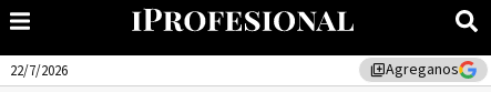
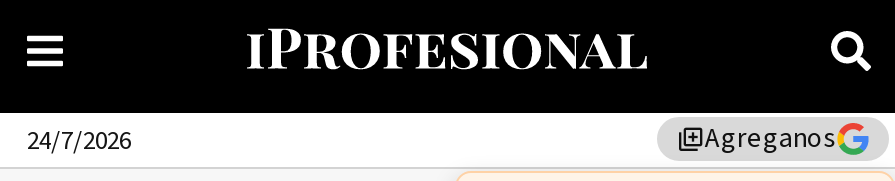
- 22/7/2026
+ 24/7/2026
